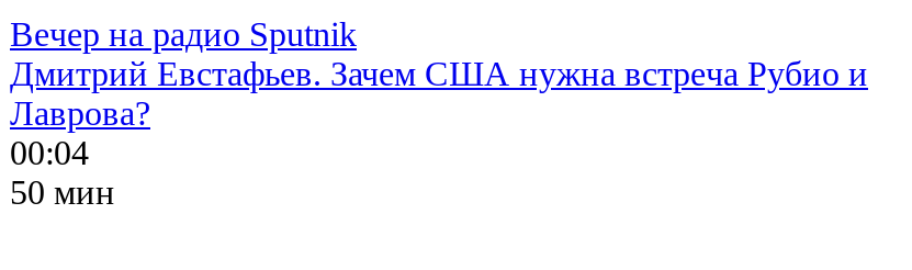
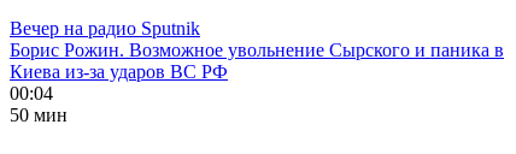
- Дмитрий Евстафьев. Зачем США нужна встреча Рубио и
- Лаврова?
+ Борис Рожин. Возможное увольнение Сырского и паника в
+ Киева из-за ударов ВС РФ
